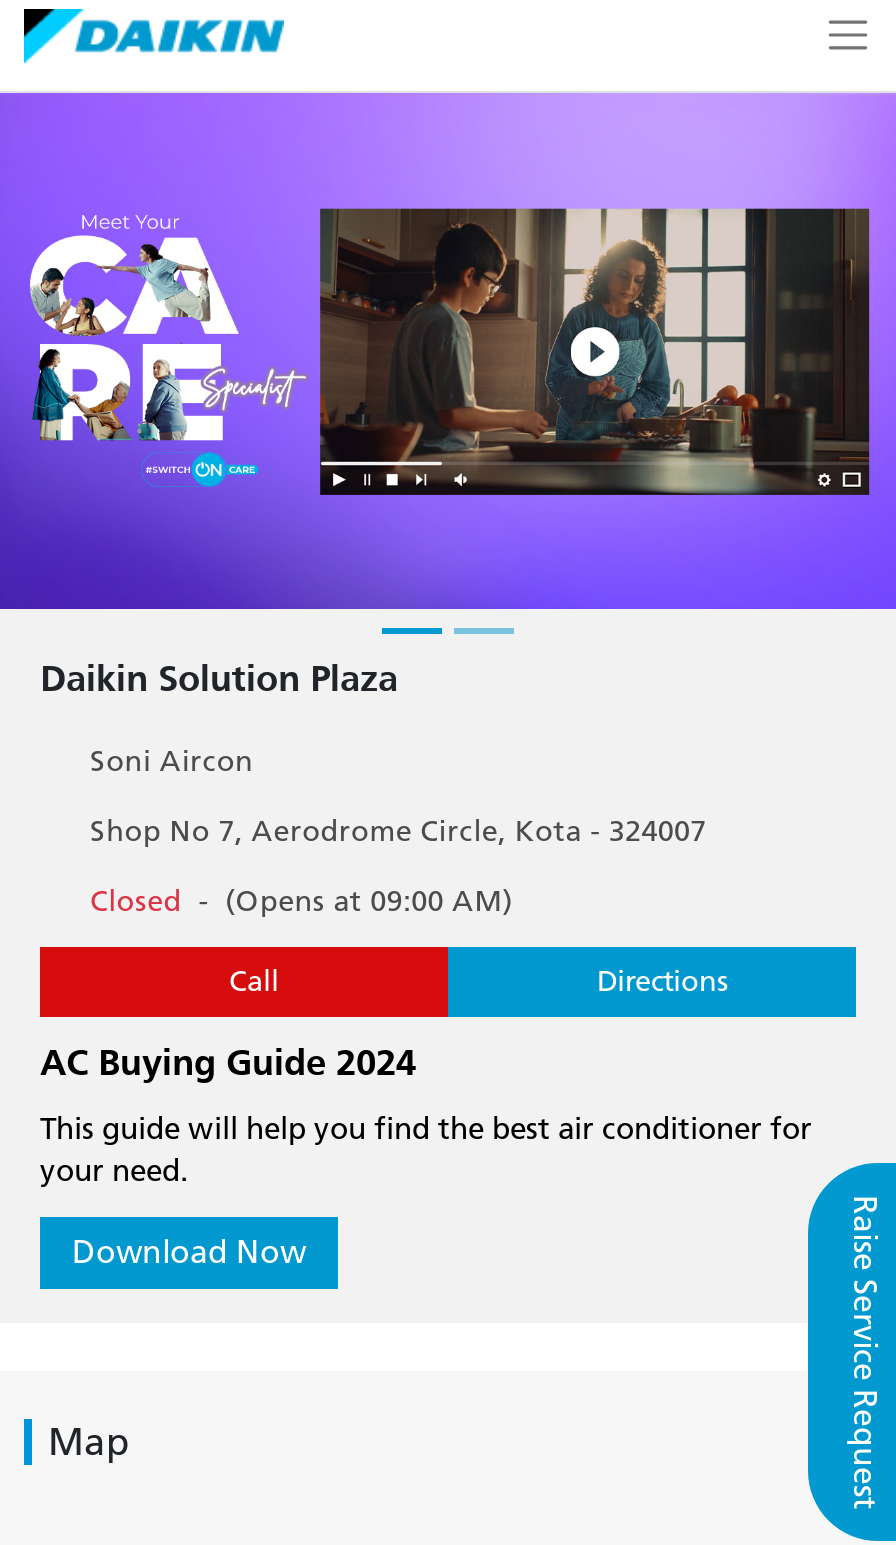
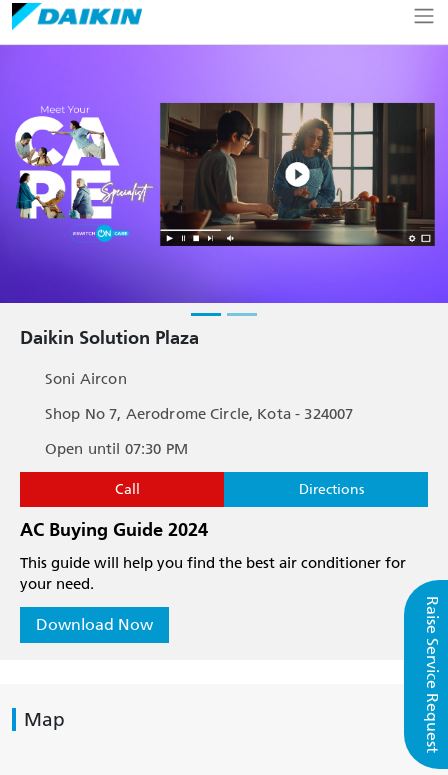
- Closed - (Opens at 09:00 AM)
+ Open until 07:30 PM
